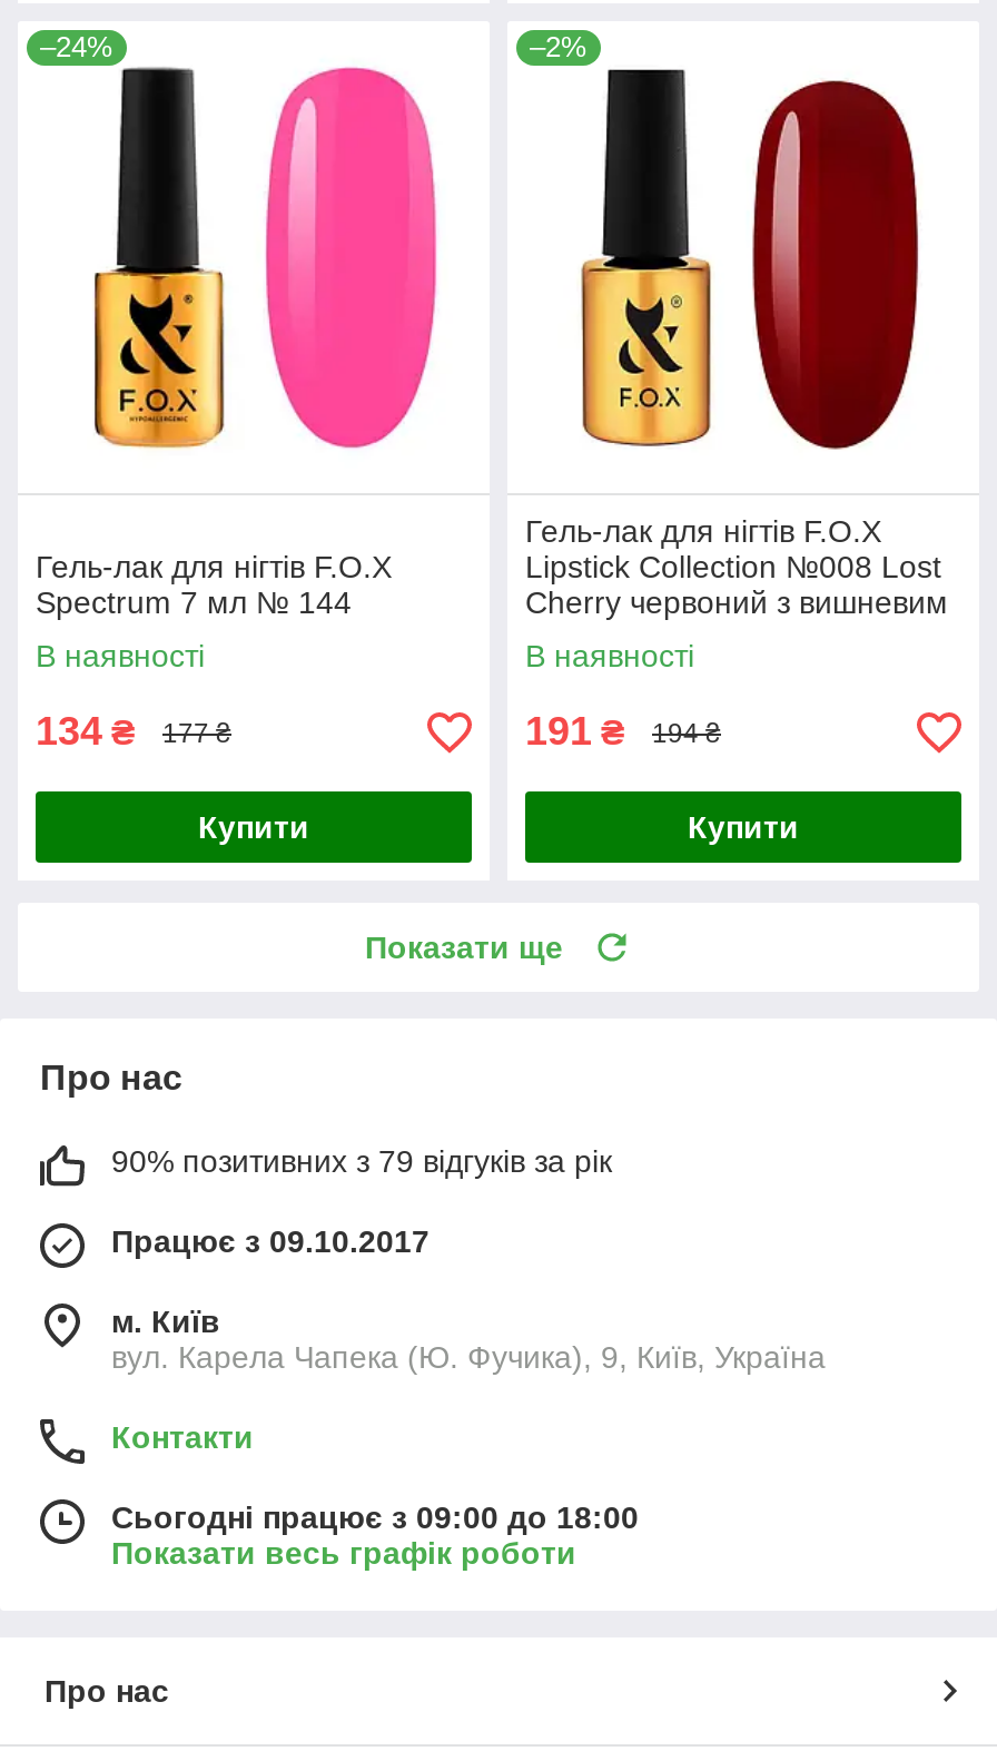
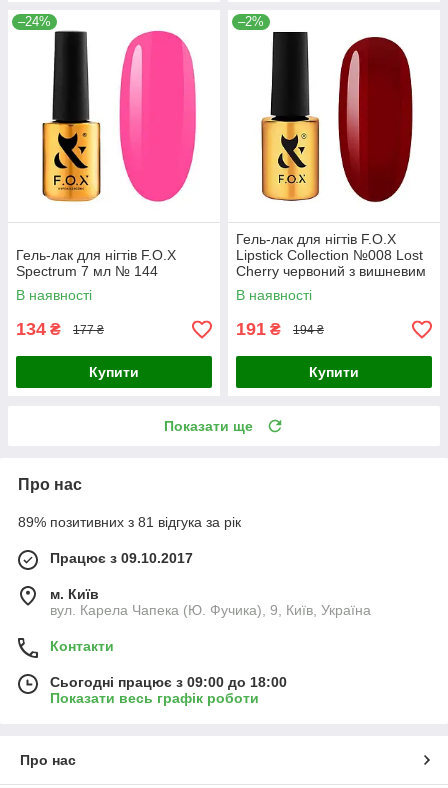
- 90% позитивних з 79 відгуків за рік
+ 89% позитивних з 81 відгука за рік
